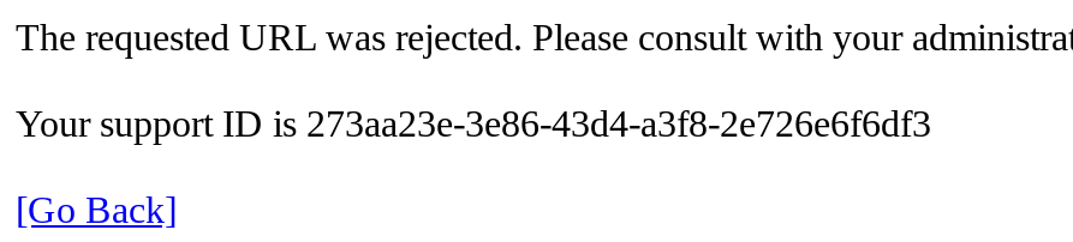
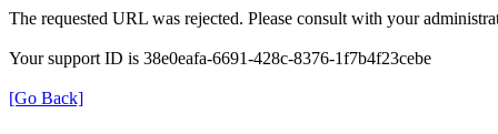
- Your support ID is 273aa23e-3e86-43d4-a3f8-2e726e6f6df3
+ Your support ID is 38e0eafa-6691-428c-8376-1f7b4f23cebe
